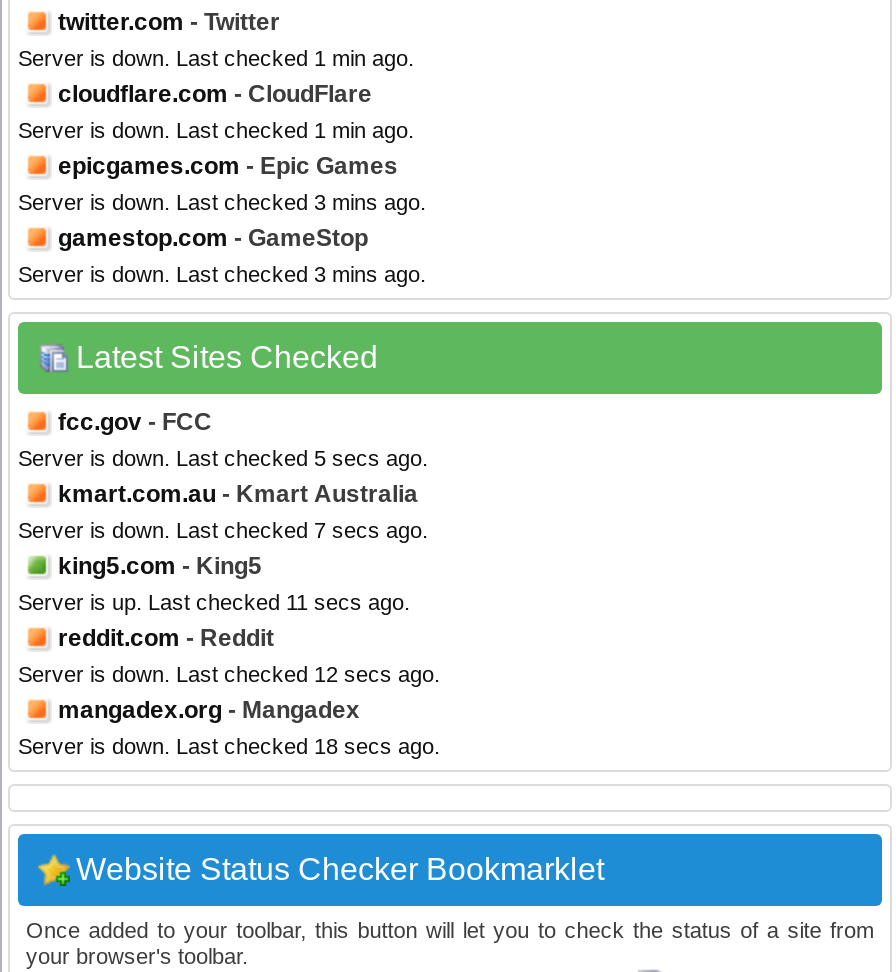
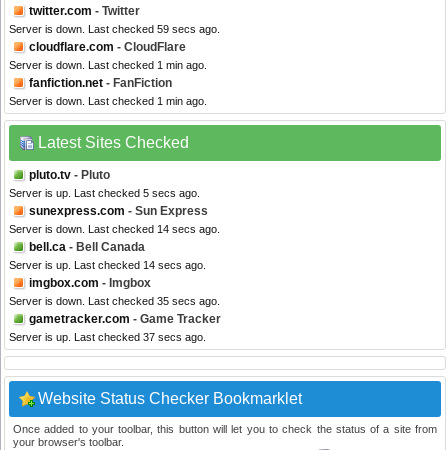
- Server is down. Last checked 1 min ago.
+ Server is down. Last checked 59 secs ago.

- epicgames.com - Epic Games
- Server is down. Last checked 3 mins ago.
- gamestop.com - GameStop
- Server is down. Last checked 3 mins ago.
+ fanfiction.net - FanFiction
+ Server is down. Last checked 1 min ago.

- fcc.gov - FCC
- Server is down. Last checked 5 secs ago.
- kmart.com.au - Kmart Australia
- Server is down. Last checked 7 secs ago.
- king5.com - King5
- Server is up. Last checked 11 secs ago.
- reddit.com - Reddit
- Server is down. Last checked 12 secs ago.
- mangadex.org - Mangadex
- Server is down. Last checked 18 secs ago.
+ pluto.tv - Pluto
+ Server is up. Last checked 5 secs ago.
+ sunexpress.com - Sun Express
+ Server is down. Last checked 14 secs ago.
+ bell.ca - Bell Canada
+ Server is up. Last checked 14 secs ago.
+ imgbox.com - Imgbox
+ Server is down. Last checked 35 secs ago.
+ gametracker.com - Game Tracker
+ Server is up. Last checked 37 secs ago.
